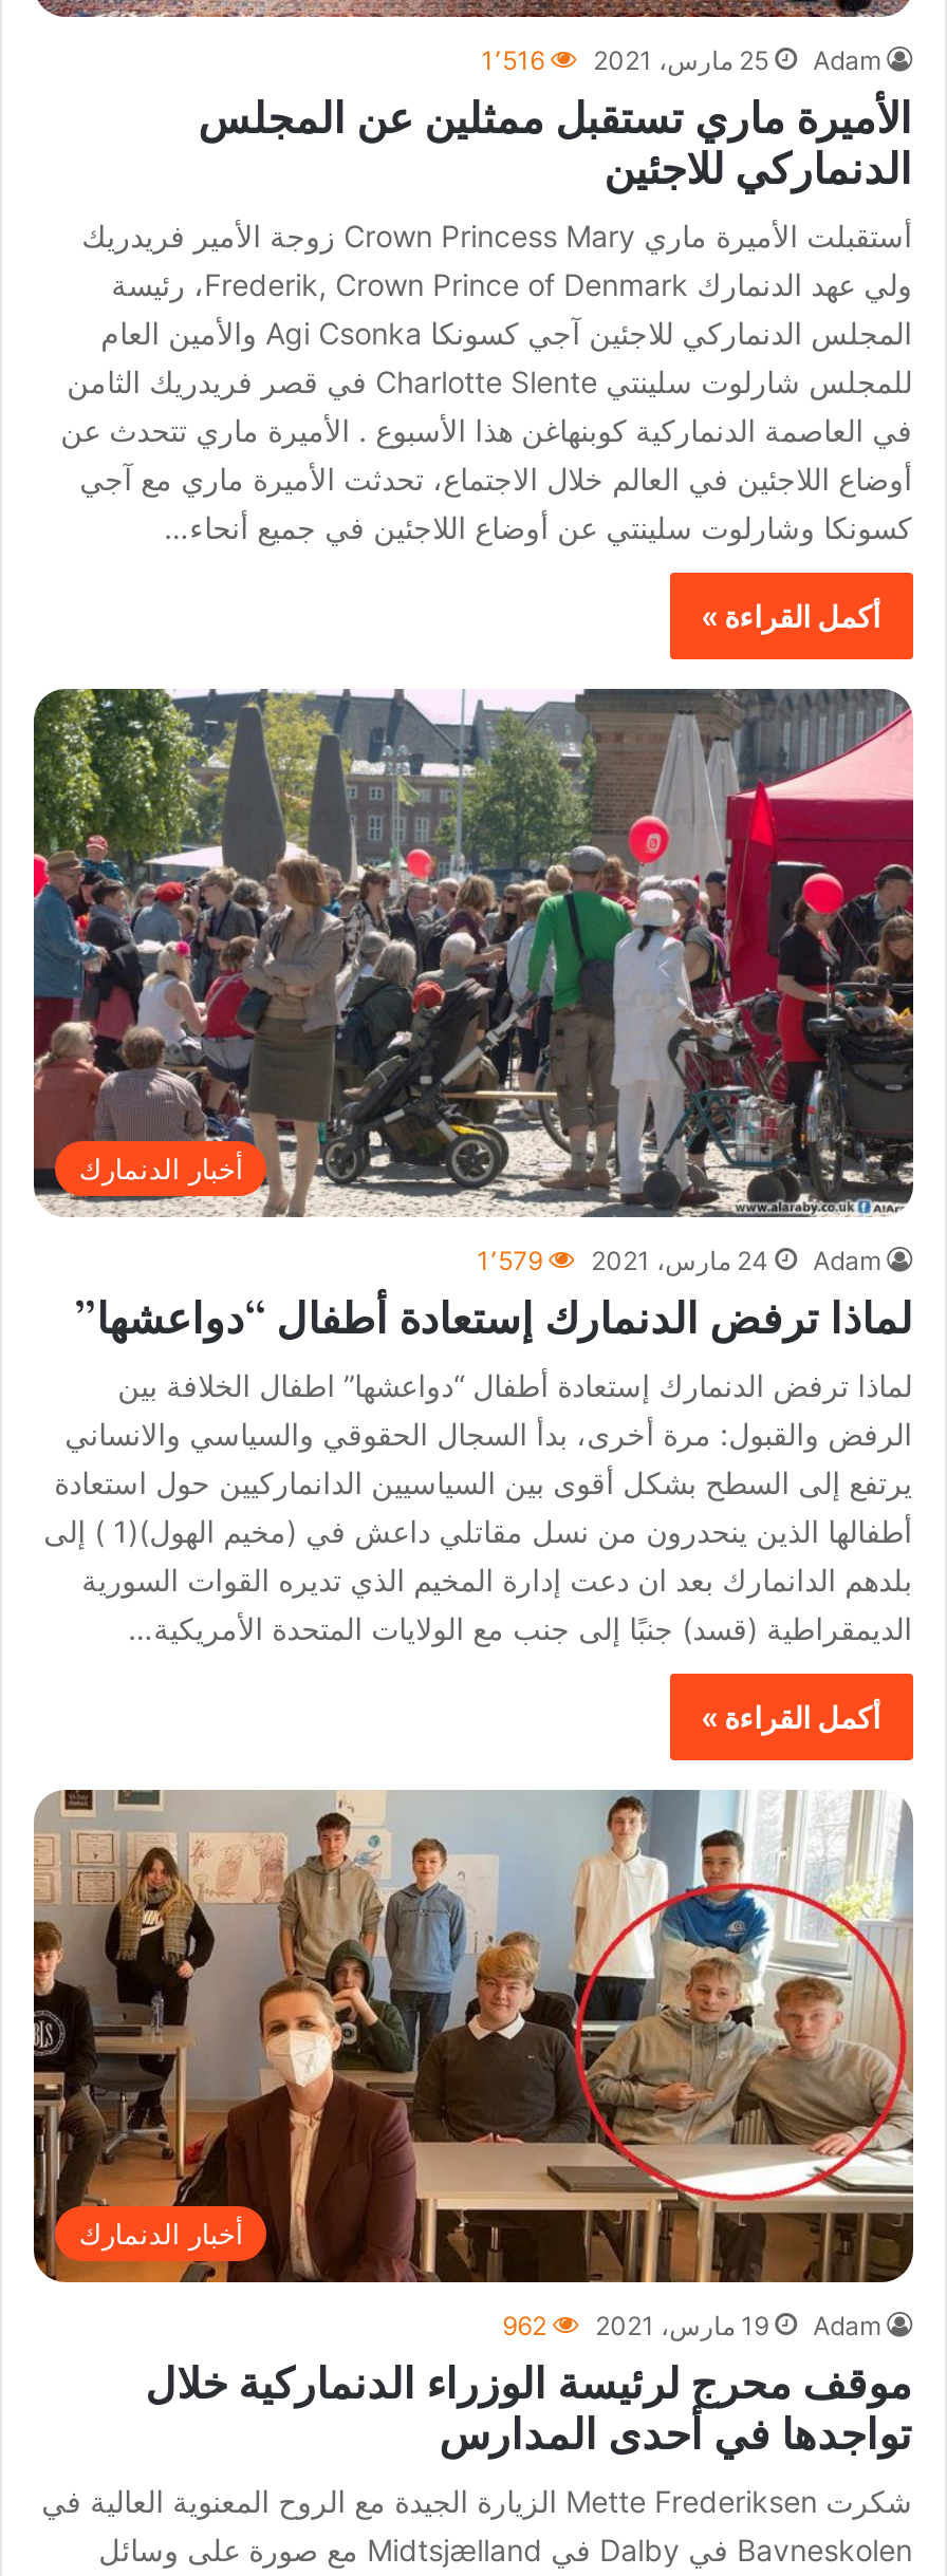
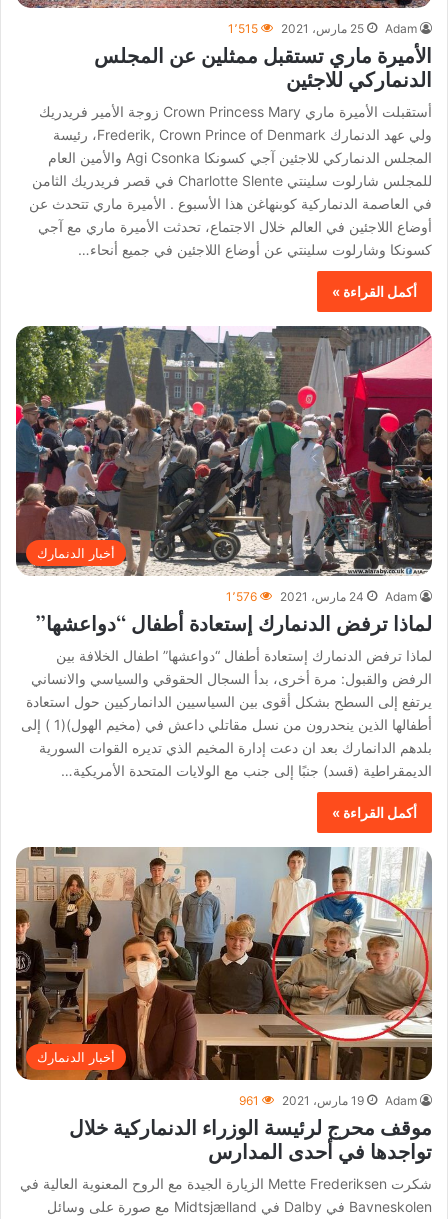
- 1٬516
+ 1٬515

- 1٬579
+ 1٬576

- 962
+ 961
